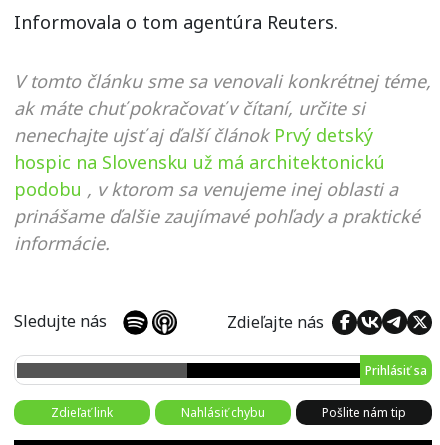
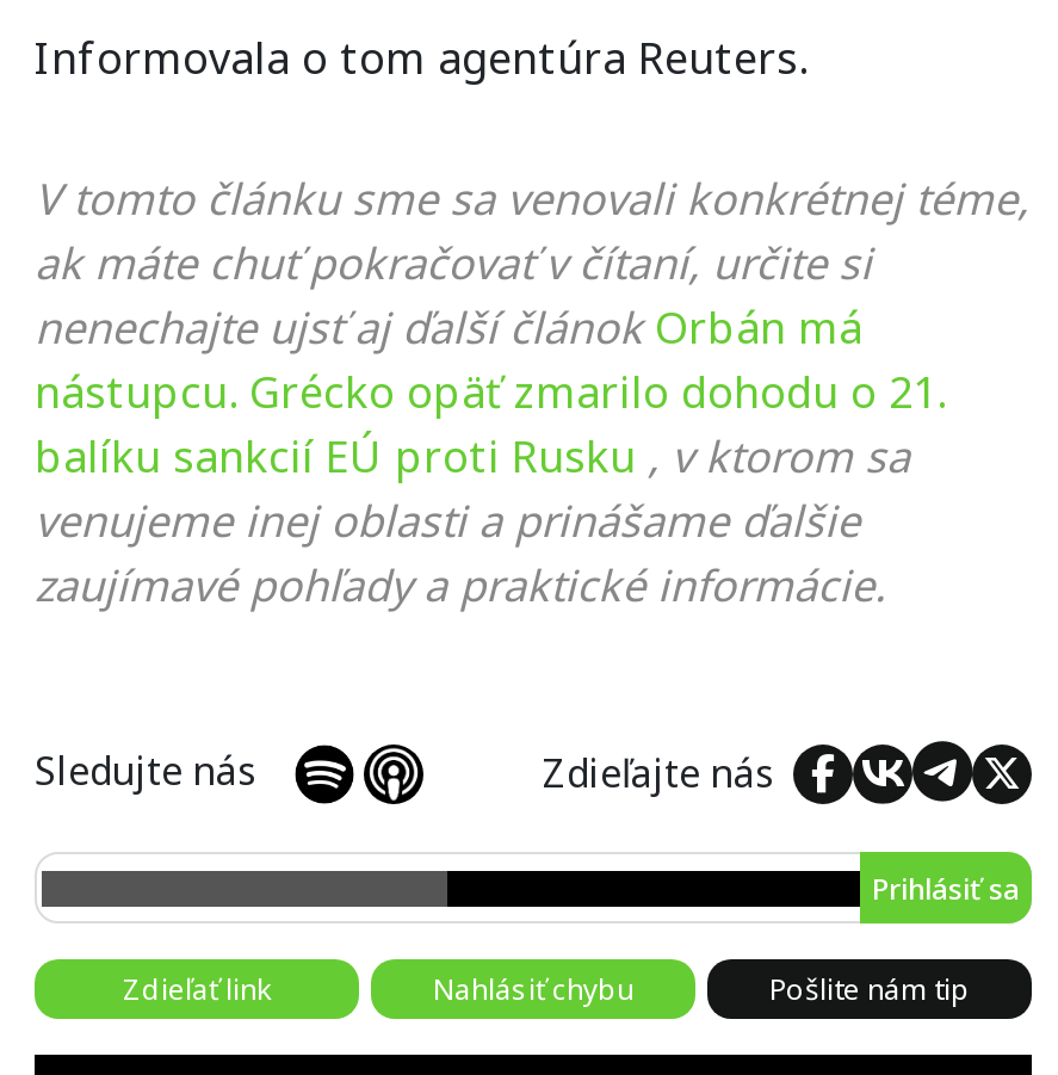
- nenechajte ujsť aj ďalší článok Prvý detský
- hospic na Slovensku už má architektonickú
- podobu , v ktorom sa venujeme inej oblasti a
- prinášame ďalšie zaujímavé pohľady a praktické
- informácie.
+ nenechajte ujsť aj ďalší článok Orbán má
+ nástupcu. Grécko opäť zmarilo dohodu o 21.
+ balíku sankcií EÚ proti Rusku , v ktorom sa
+ venujeme inej oblasti a prinášame ďalšie
+ zaujímavé pohľady a praktické informácie.
